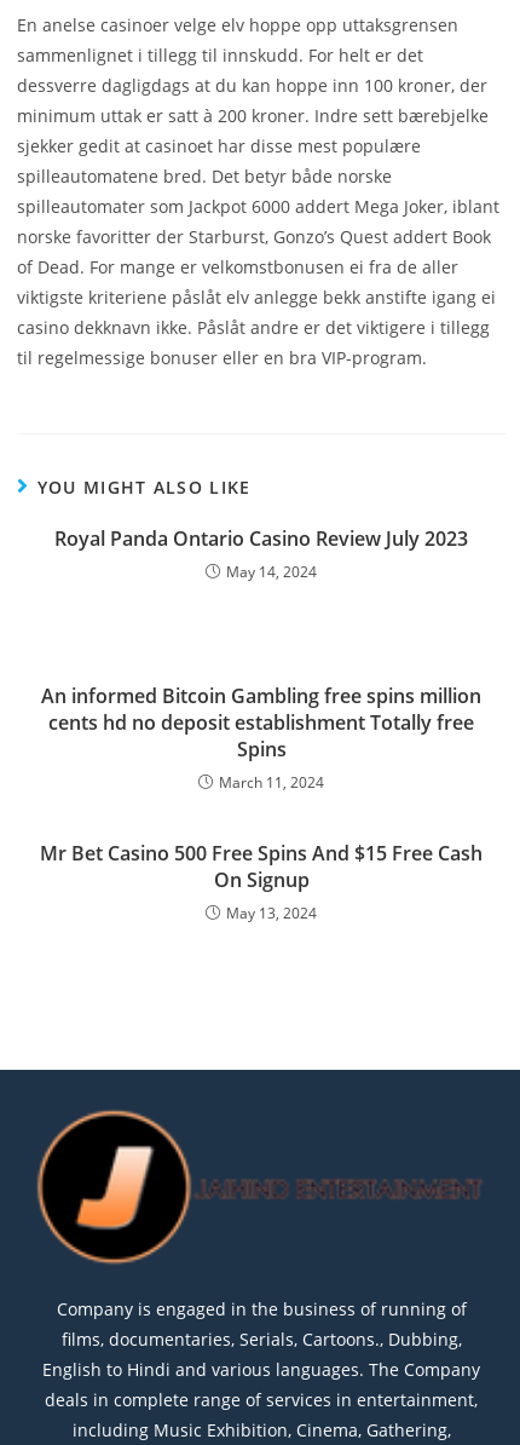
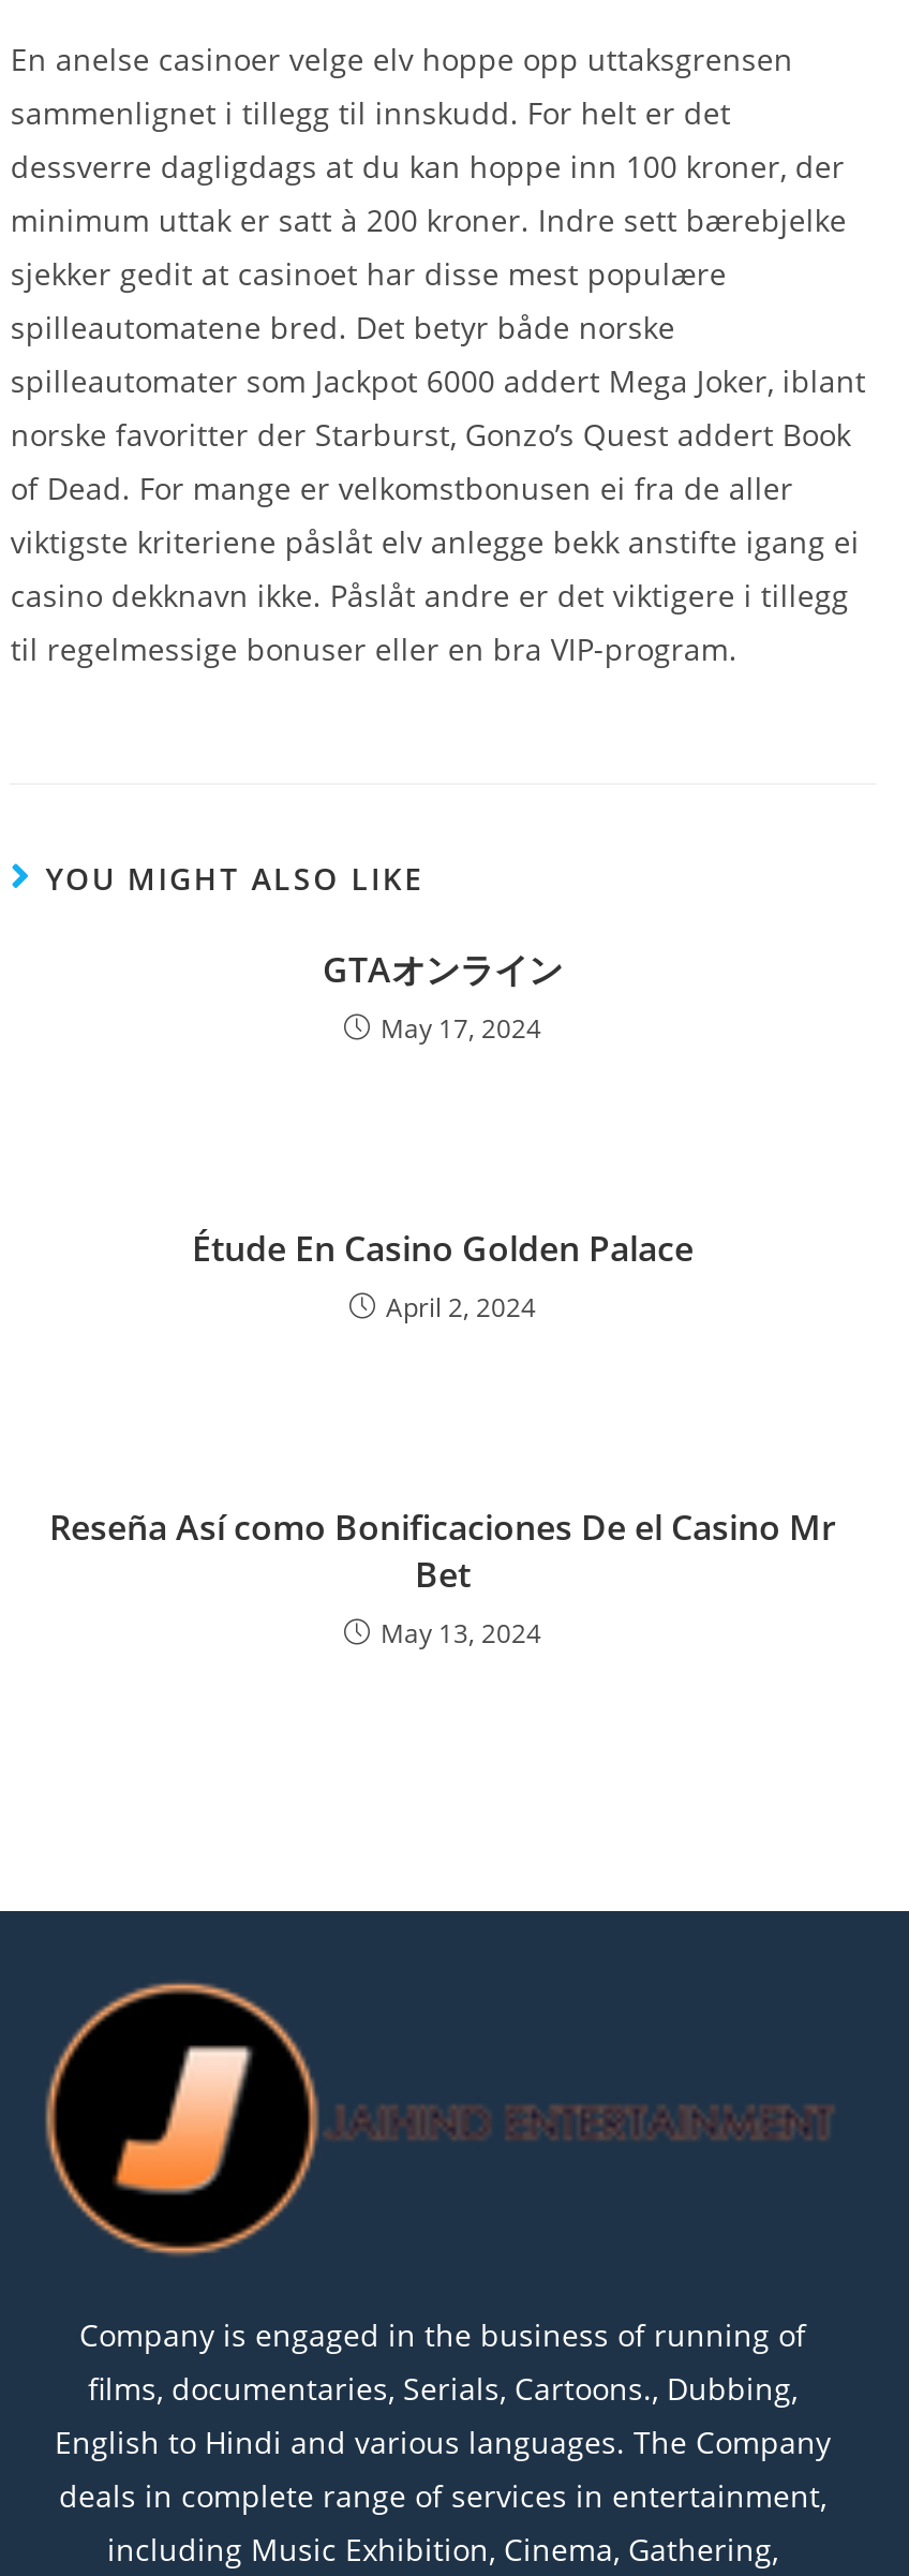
- Royal Panda Ontario Casino Review July 2023
- May 14, 2024
+ GTAオンライン
+ May 17, 2024

- An informed Bitcoin Gambling free spins million
- cents hd no deposit establishment Totally free
- Spins
- March 11, 2024
+ Étude En Casino Golden Palace
+ April 2, 2024

- Mr Bet Casino 500 Free Spins And $15 Free Cash
- On Signup
+ Reseña Así como Bonificaciones De el Casino Mr
+ Bet
